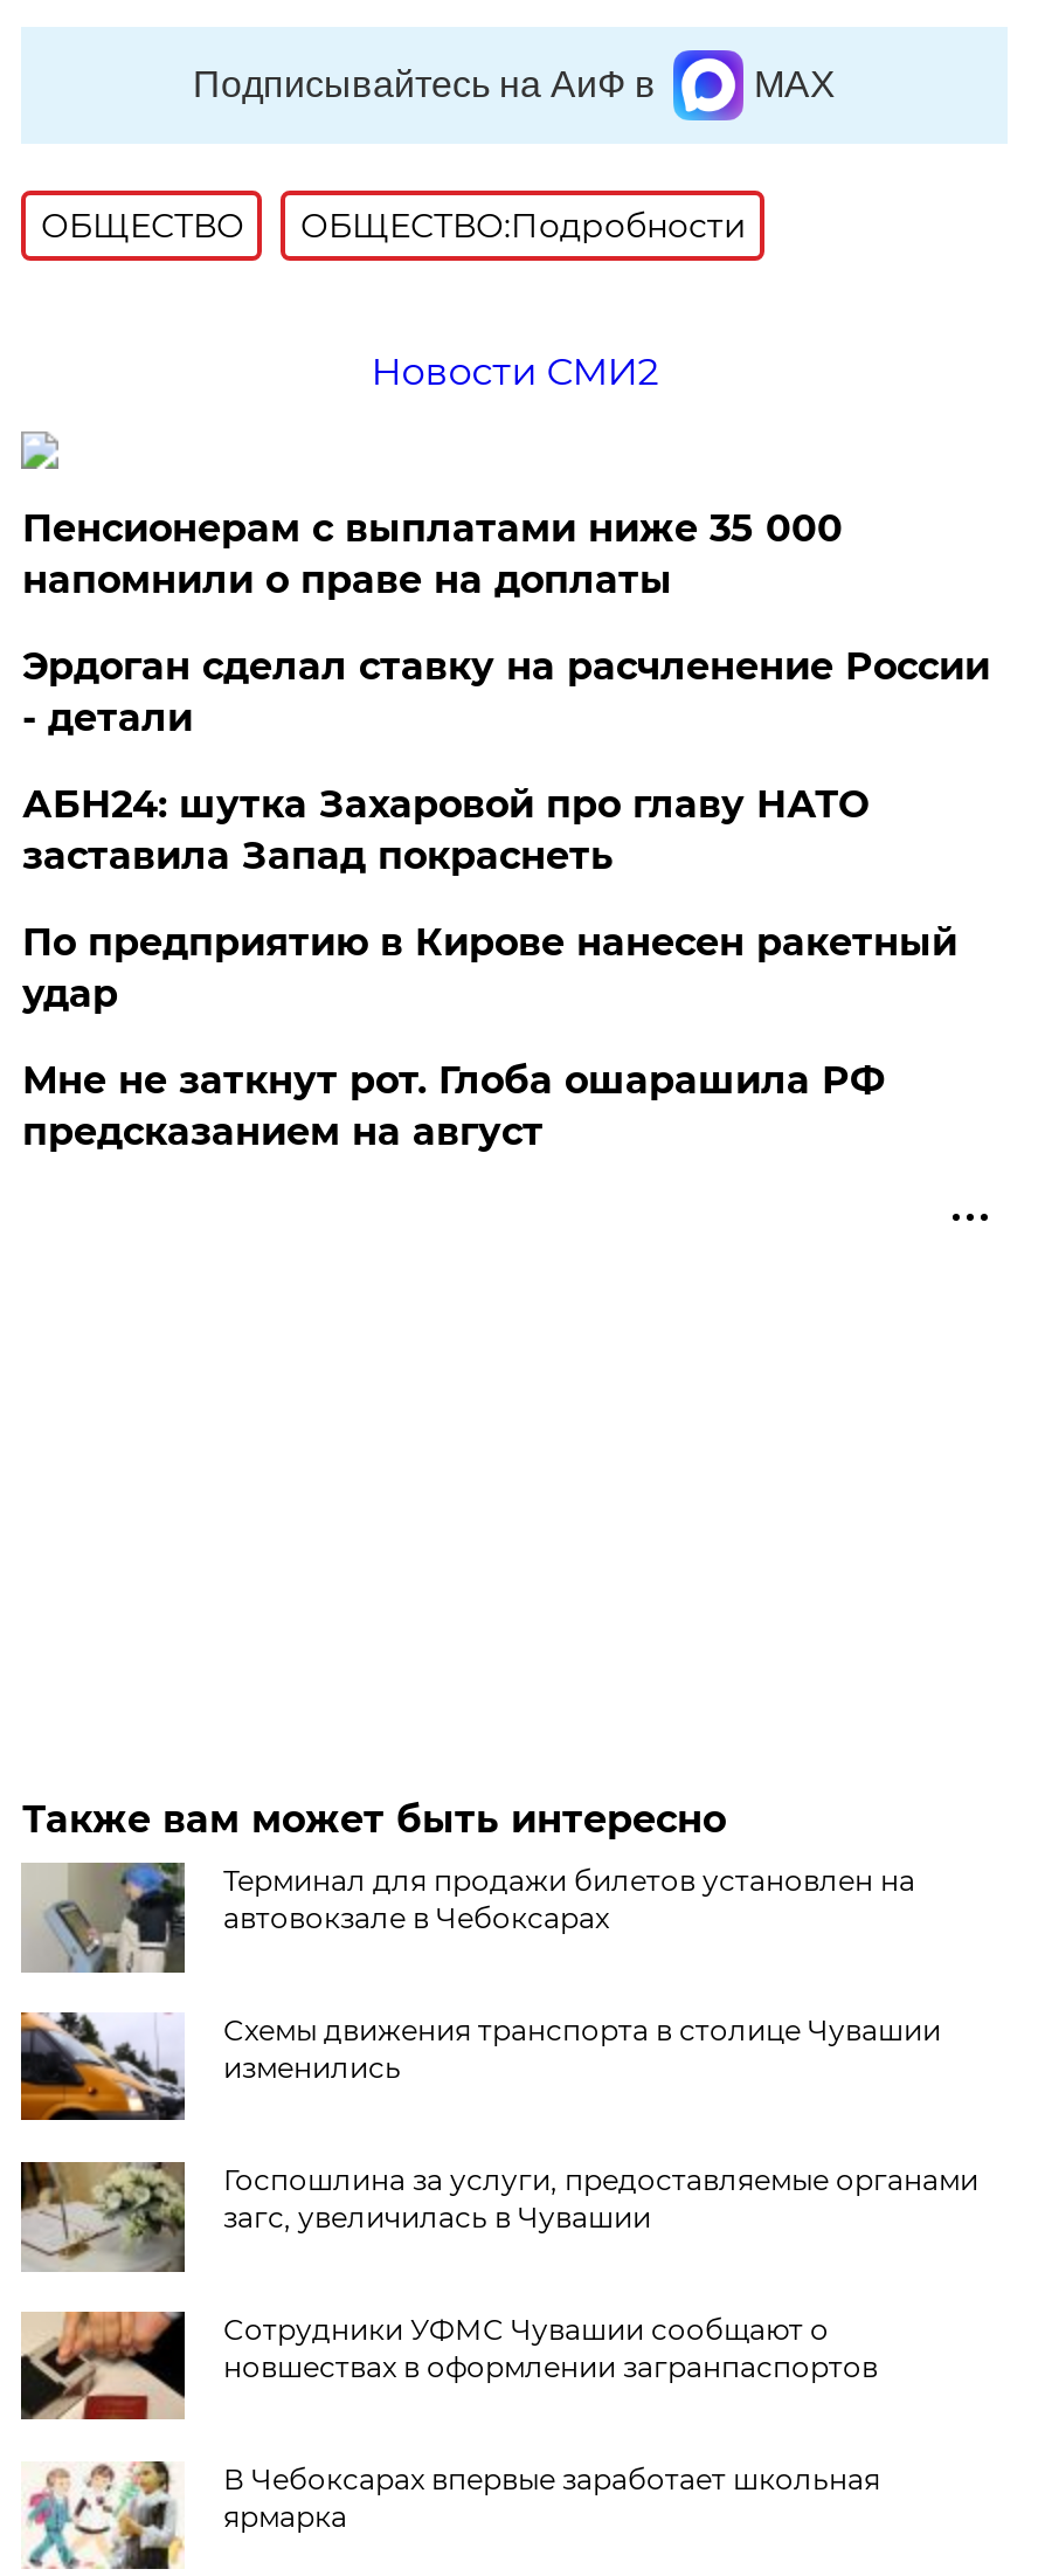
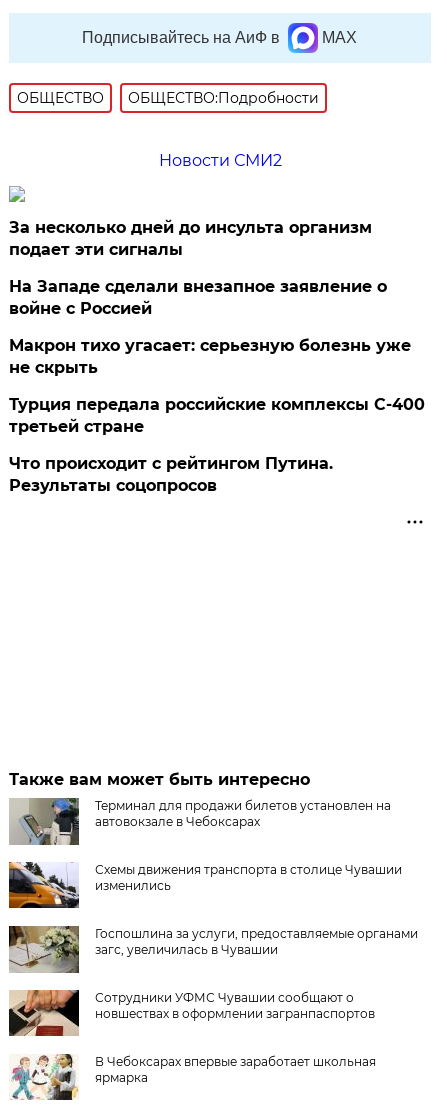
- Пенсионерам с выплатами ниже 35 000
- напомнили о праве на доплаты
+ За несколько дней до инсульта организм
+ подает эти сигналы

- Эрдоган сделал ставку на расчленение России
- - детали
+ На Западе сделали внезапное заявление о
+ войне с Россией

- АБН24: шутка Захаровой про главу НАТО
- заставила Запад покраснеть
+ Макрон тихо угасает: серьезную болезнь уже
+ не скрыть

- По предприятию в Кирове нанесен ракетный
- удар
+ Турция передала российские комплексы С-400
+ третьей стране

- Мне не заткнут рот. Глоба ошарашила РФ
- предсказанием на август
+ Что происходит с рейтингом Путина.
+ Результаты соцопросов
